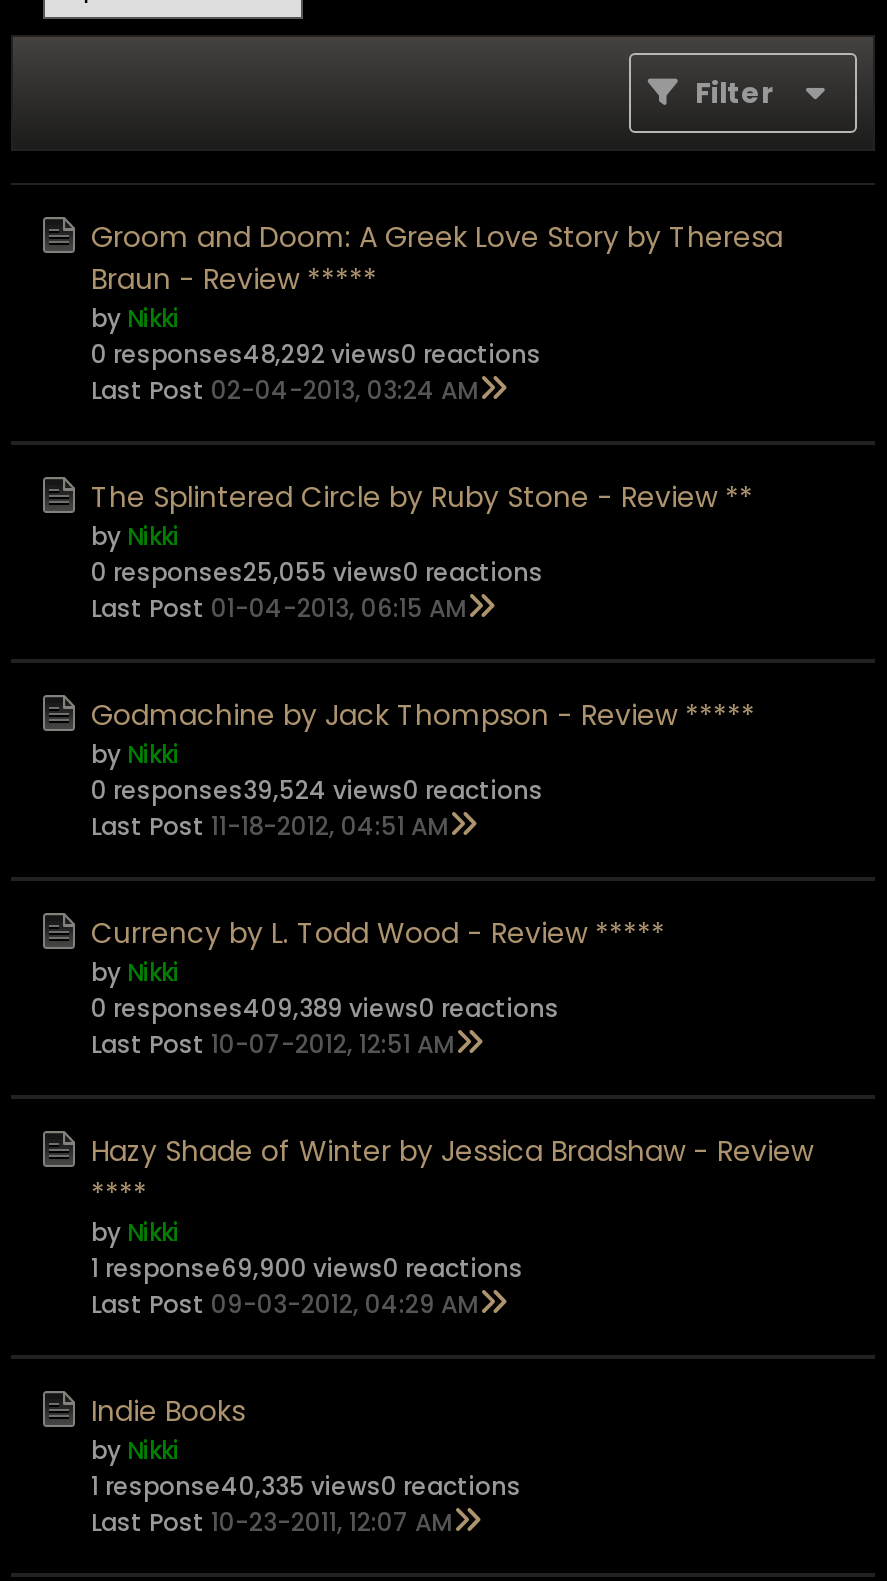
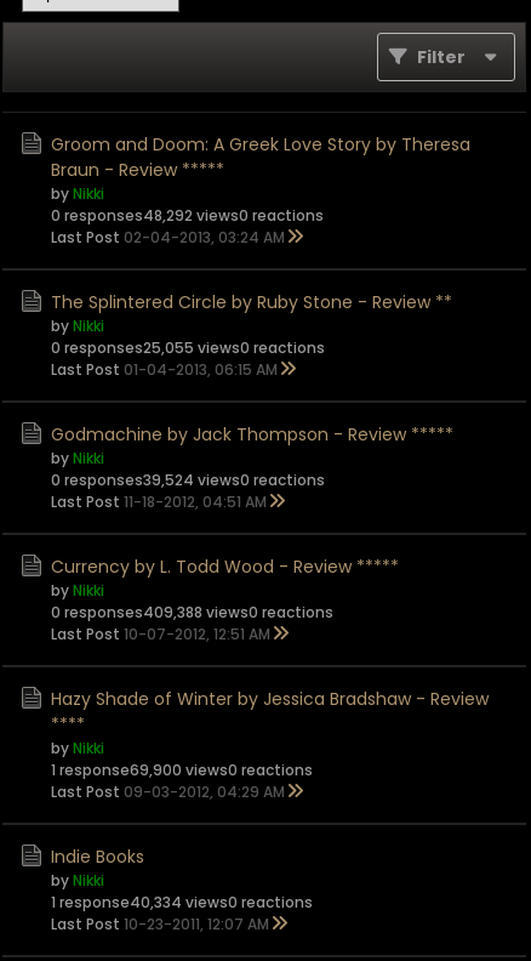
- 0 responses409,389 views0 reactions
+ 0 responses409,388 views0 reactions

- 1 response40,335 views0 reactions
+ 1 response40,334 views0 reactions
